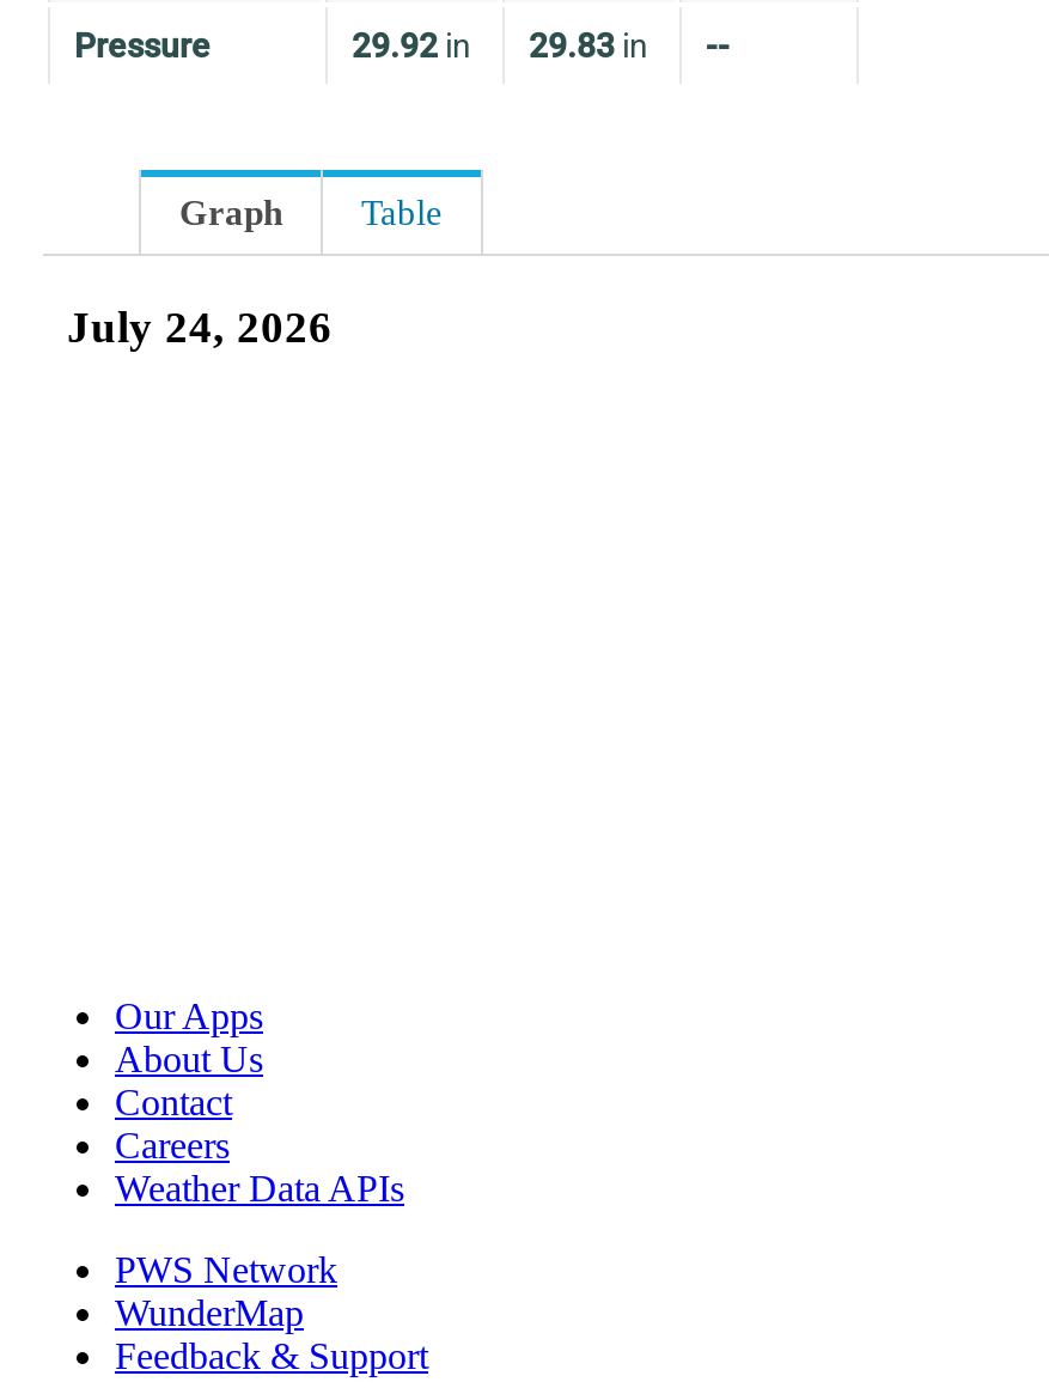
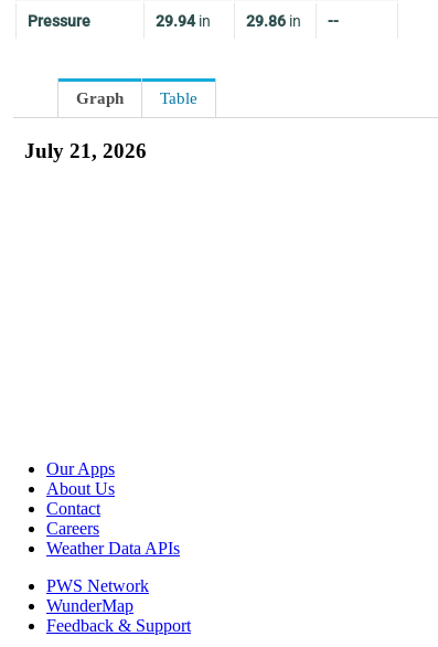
- 29.92 in
+ 29.94 in

- 29.83 in
+ 29.86 in

- July 24, 2026
+ July 21, 2026
